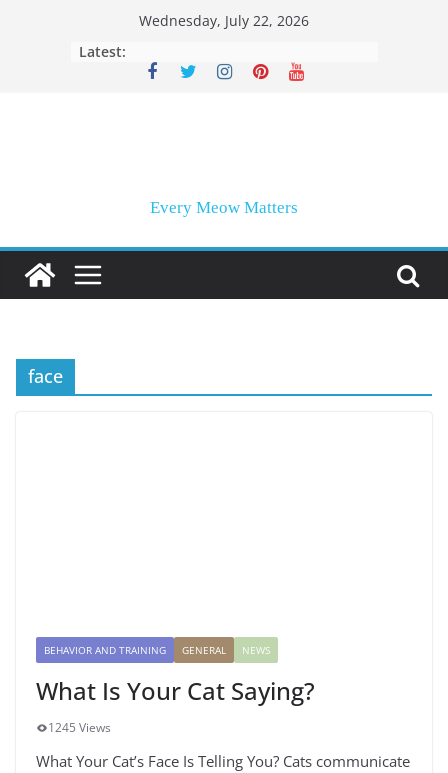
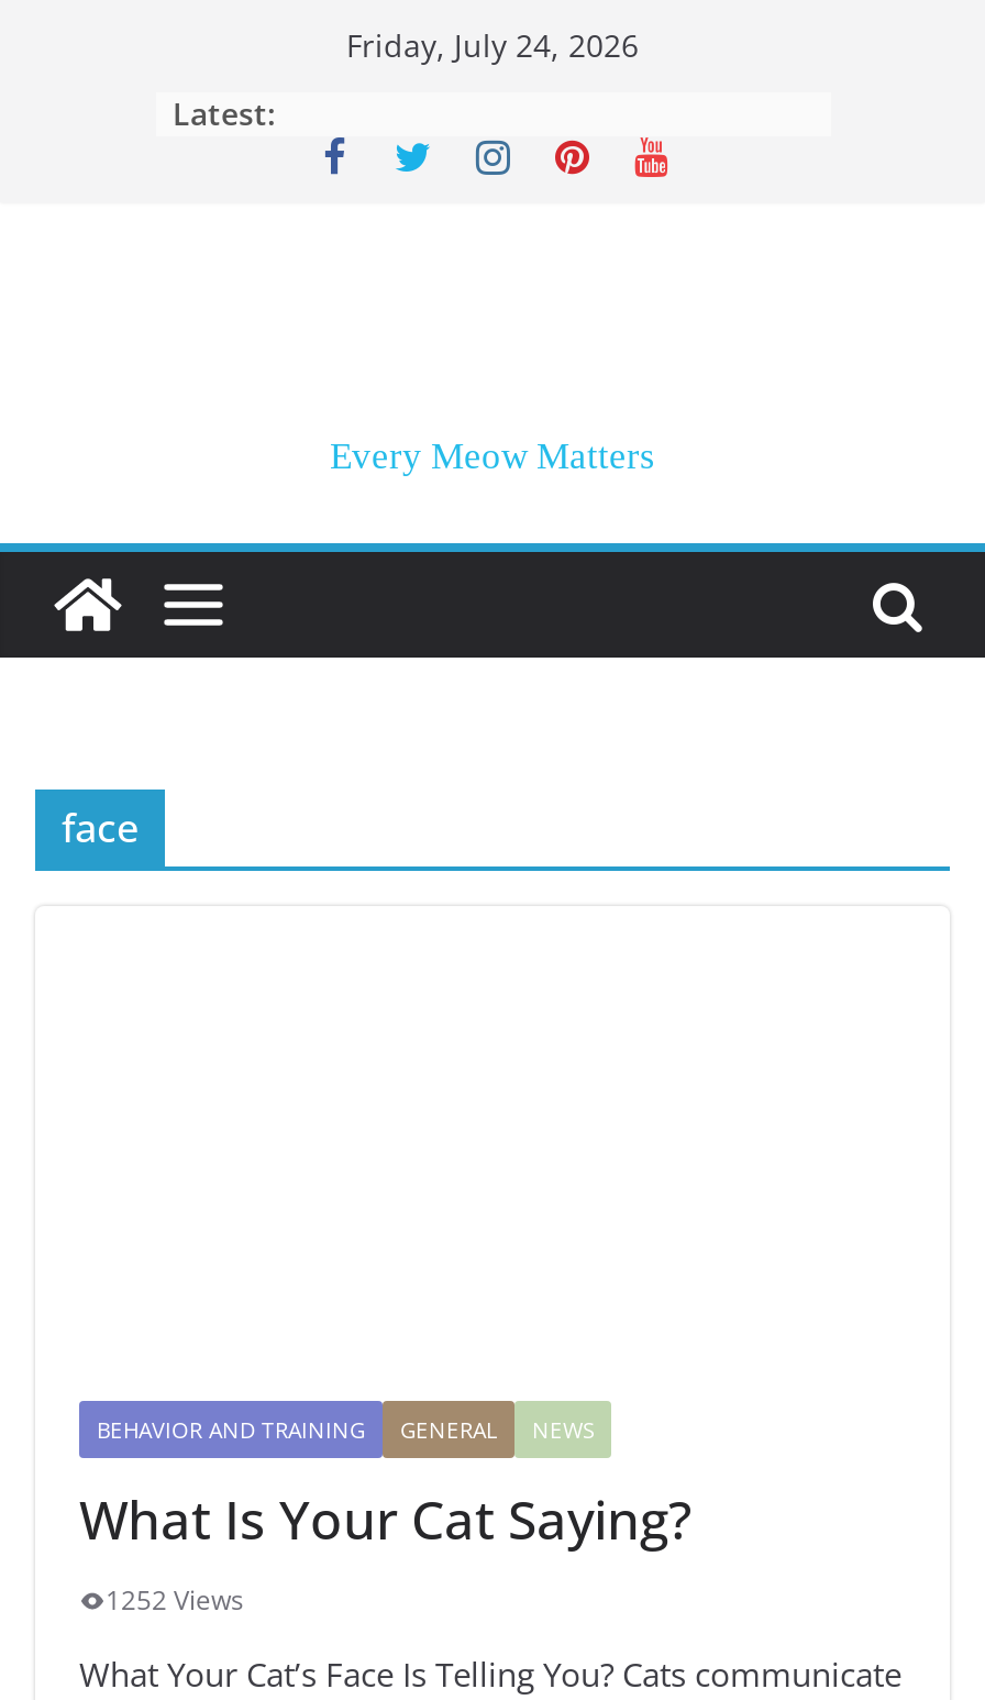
- Wednesday, July 22, 2026
+ Friday, July 24, 2026

- 1245 Views
+ 1252 Views
